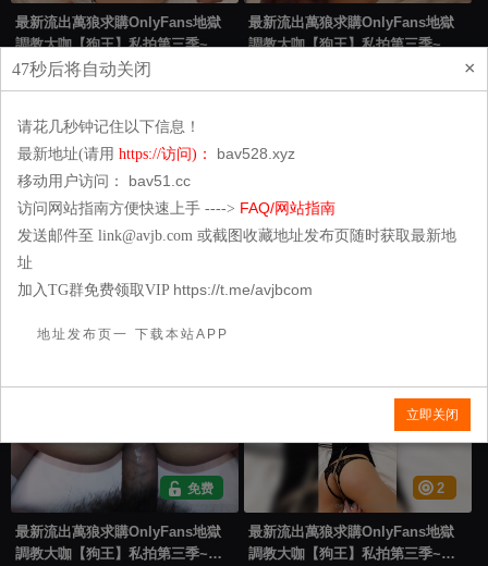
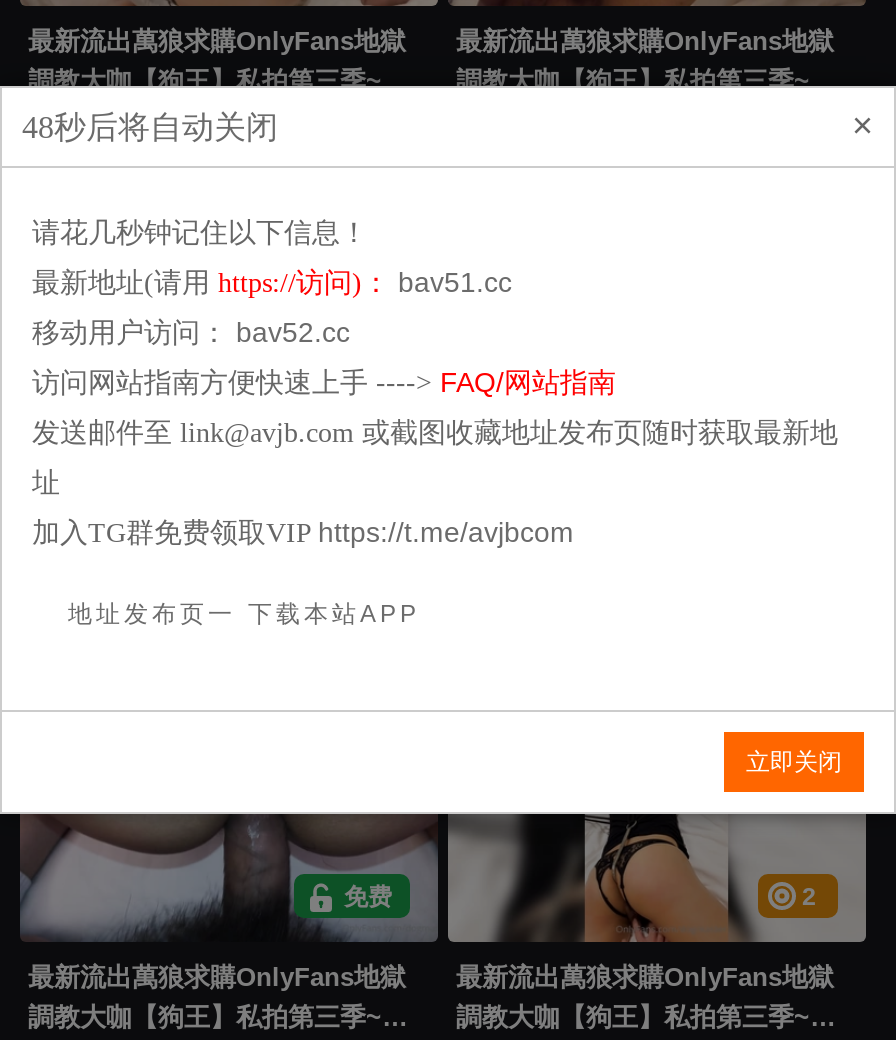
- 最新地址(请用https://访问)： bav528.xyz
+ 最新地址(请用https://访问)： bav51.cc

- 移动用户访问：bav51.cc
+ 移动用户访问：bav52.cc
